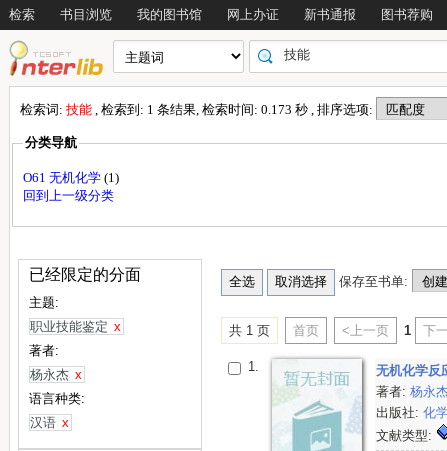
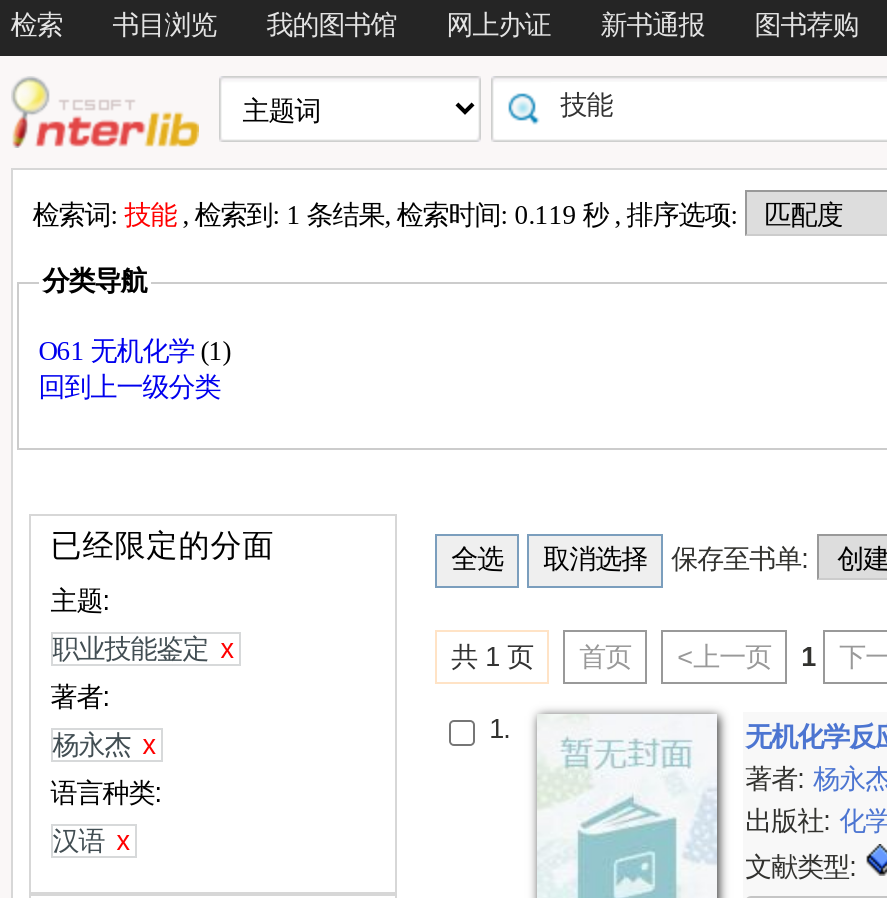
- 检索词:技能, 检索到: 1 条结果, 检索时间: 0.173 秒 , 排序选项:
+ 检索词:技能, 检索到: 1 条结果, 检索时间: 0.119 秒 , 排序选项:
